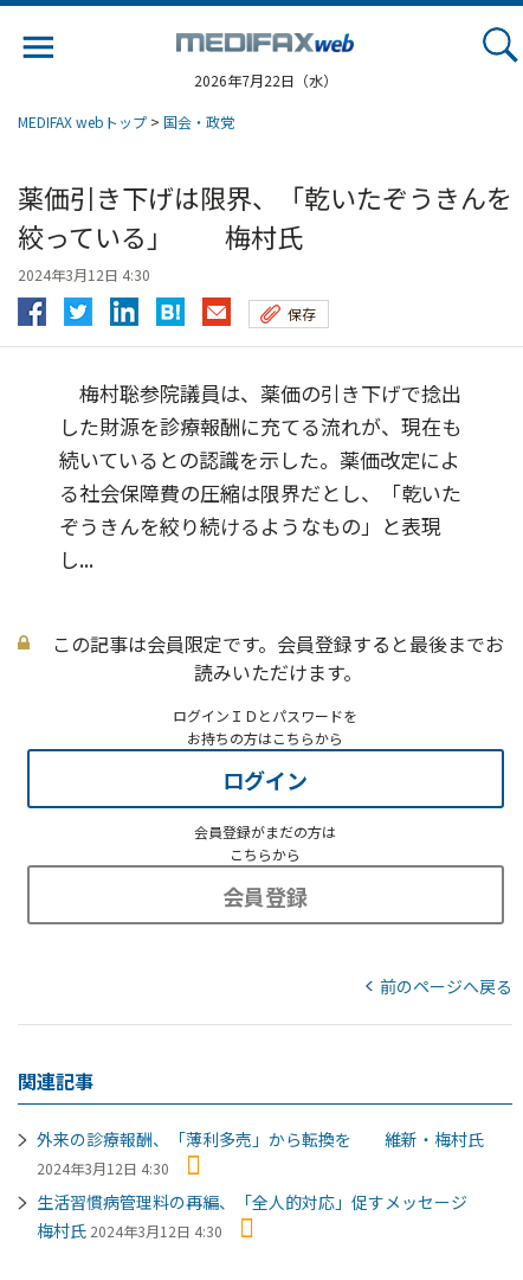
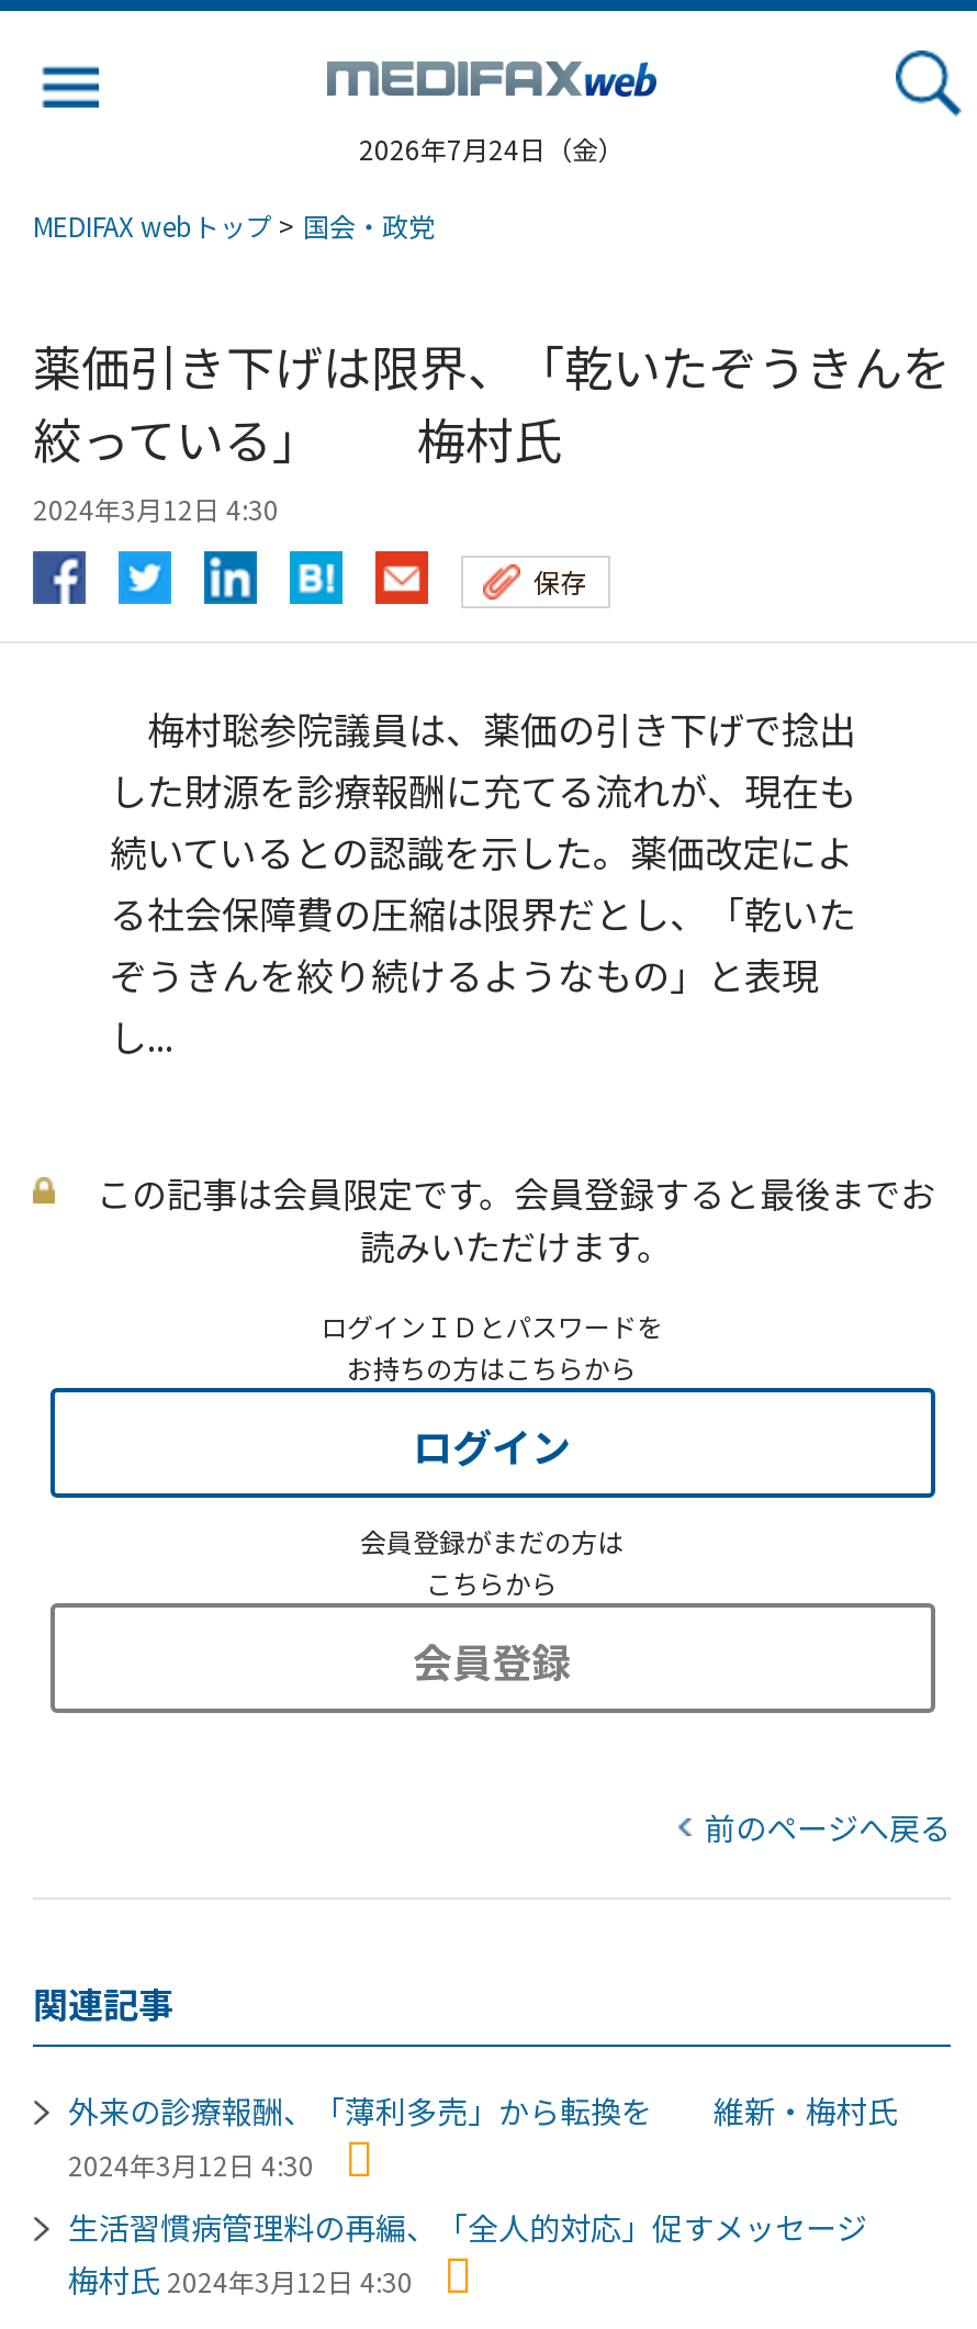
- 2026年7月22日（水）
+ 2026年7月24日（金）
